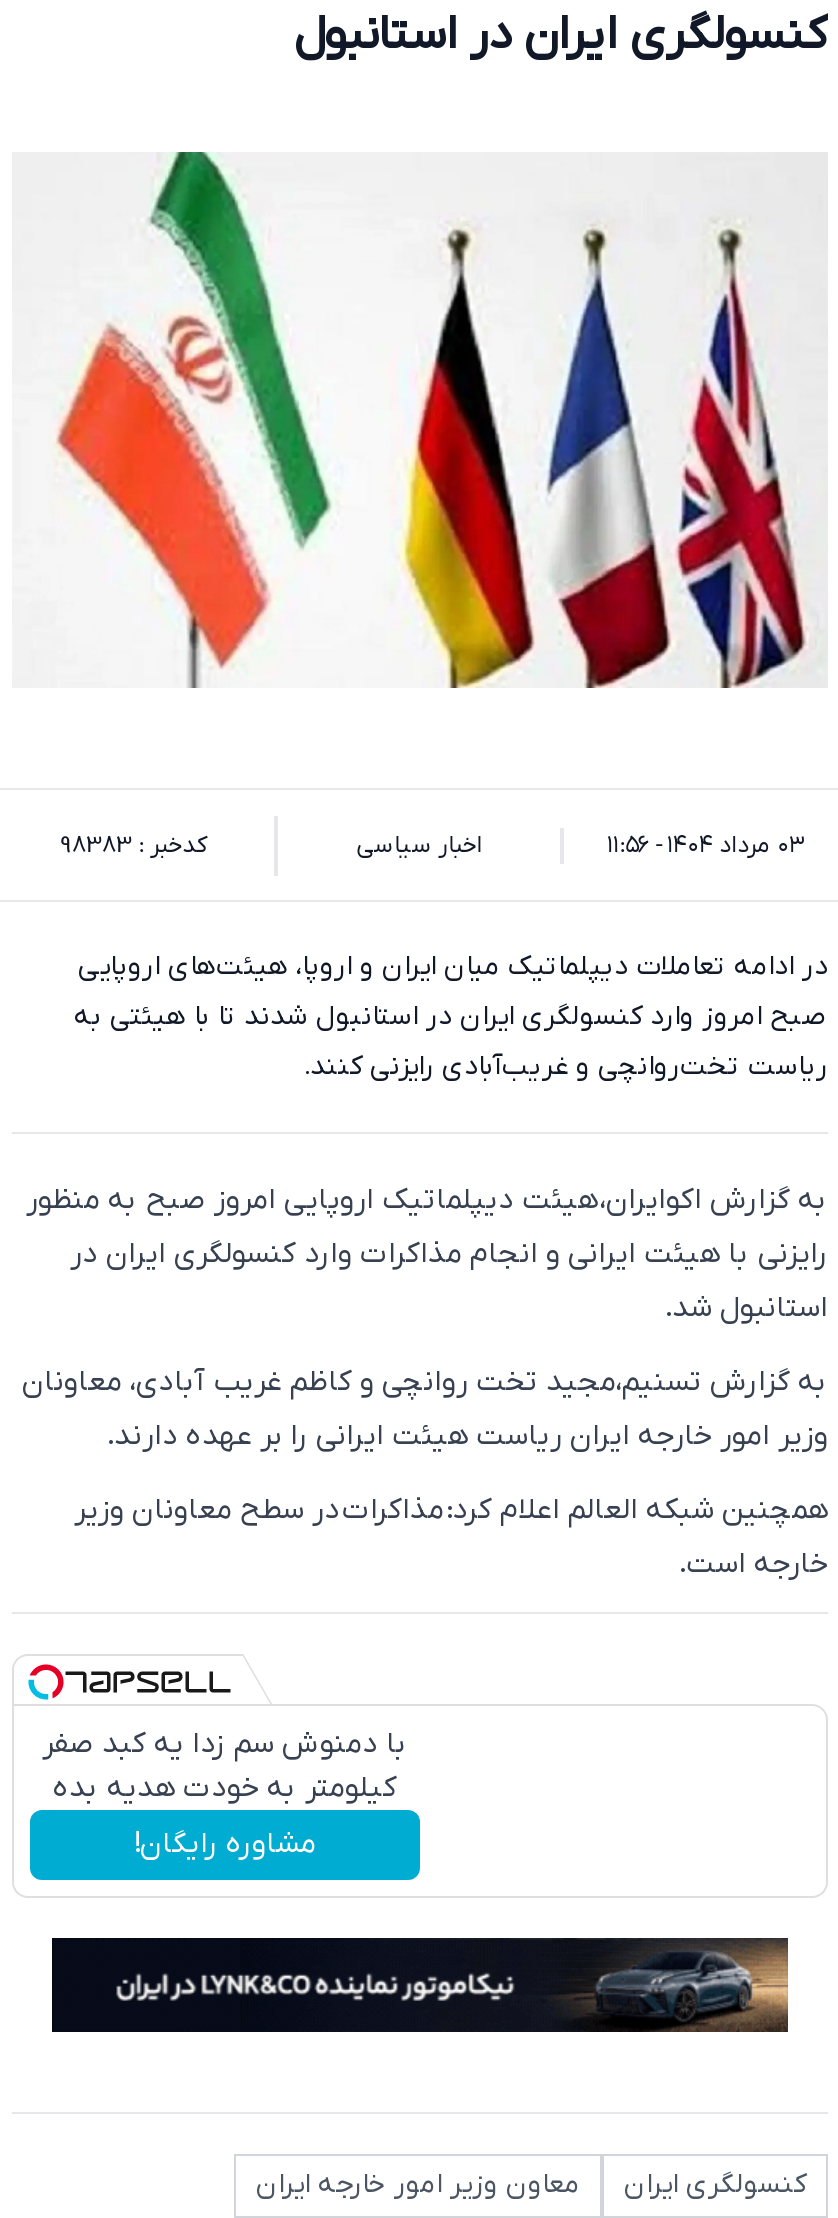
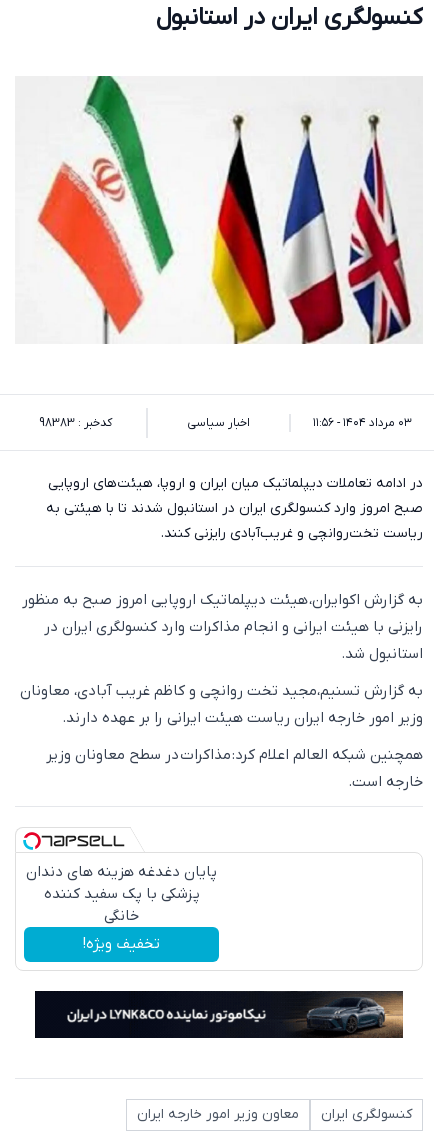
- با دمنوش سم زدا یه کبد صفر
- کیلومتر به خودت هدیه بده
- مشاوره رایگان!
+ پایان دغدغه هزینه های دندان
+ پزشکی با پک سفید کننده
+ خانگی
+ تخفیف ویژه!
